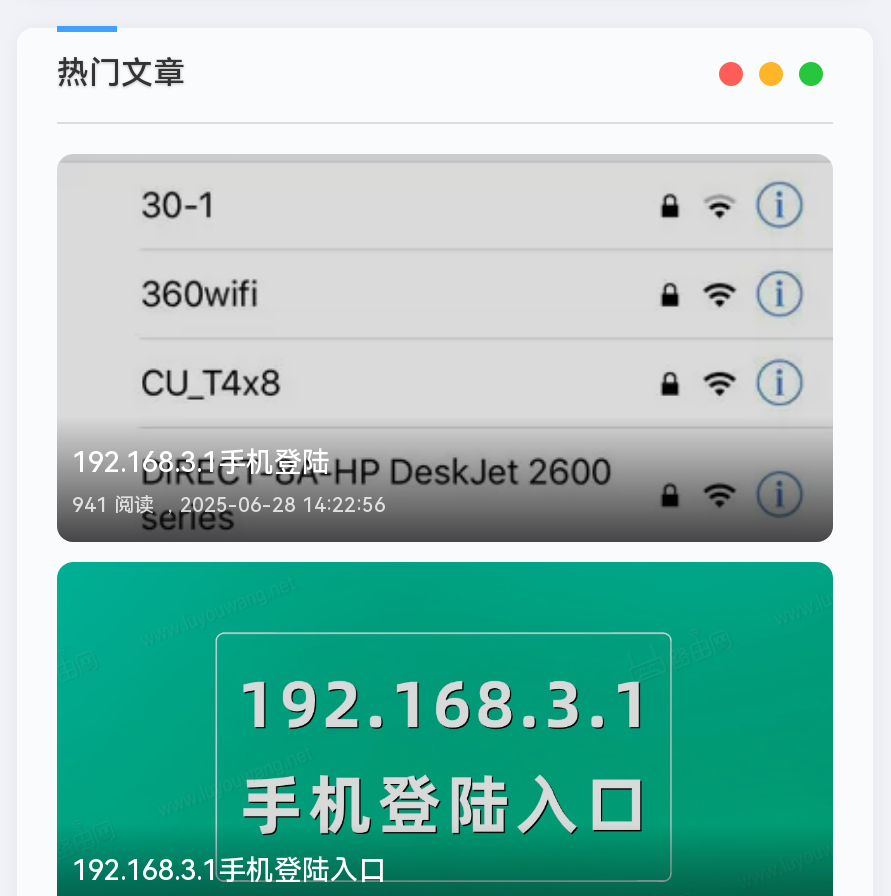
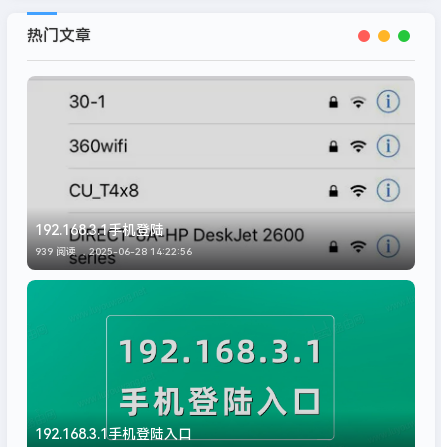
- 941 阅读 ，2025-06-28 14:22:56
+ 939 阅读 ，2025-06-28 14:22:56
